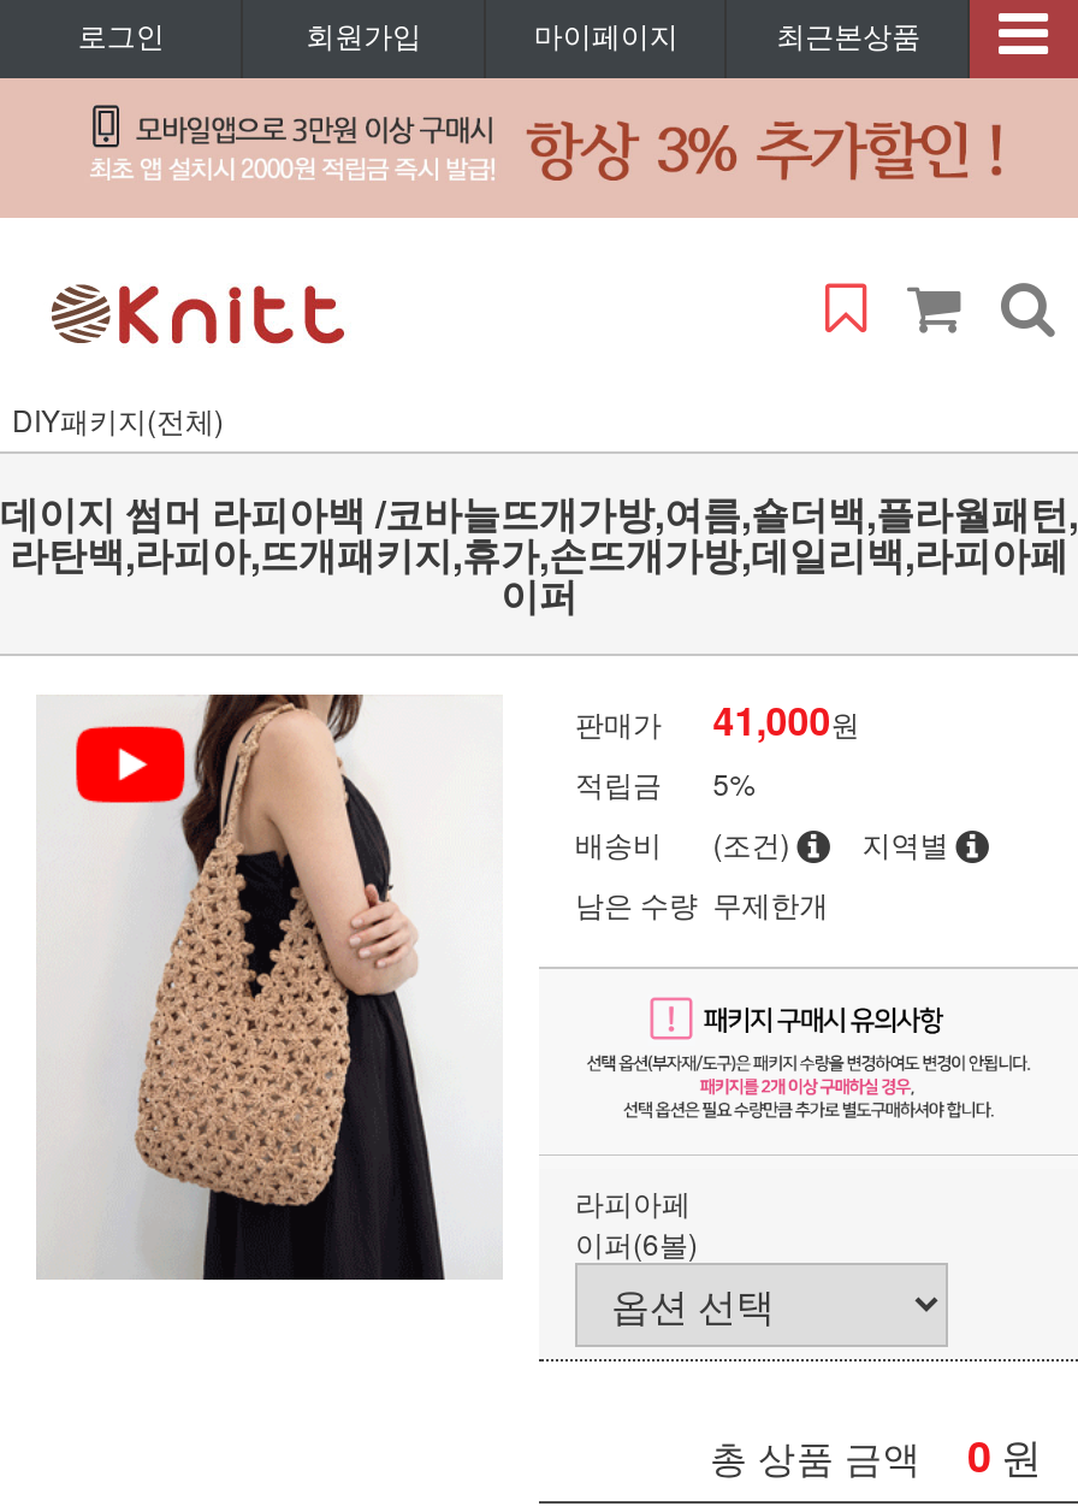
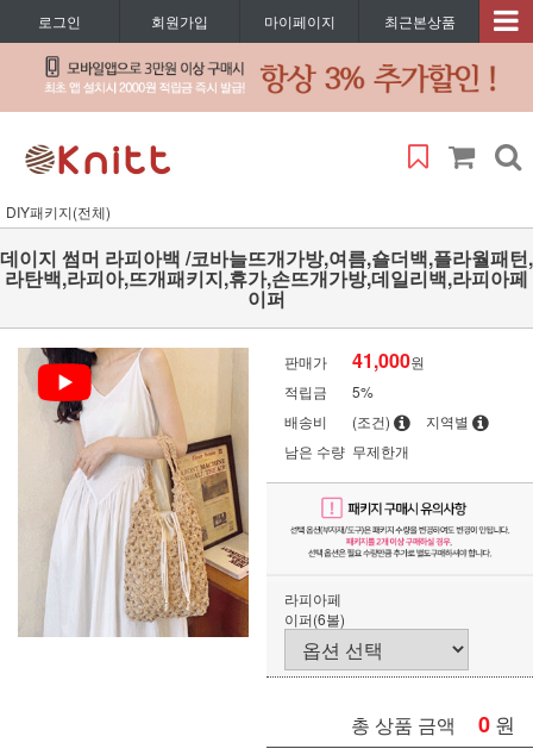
- [image]
+ [image]
